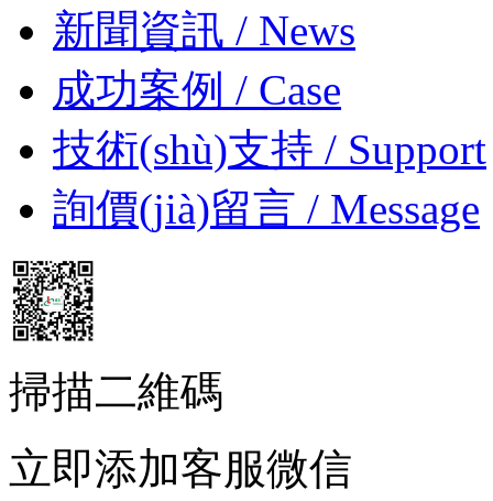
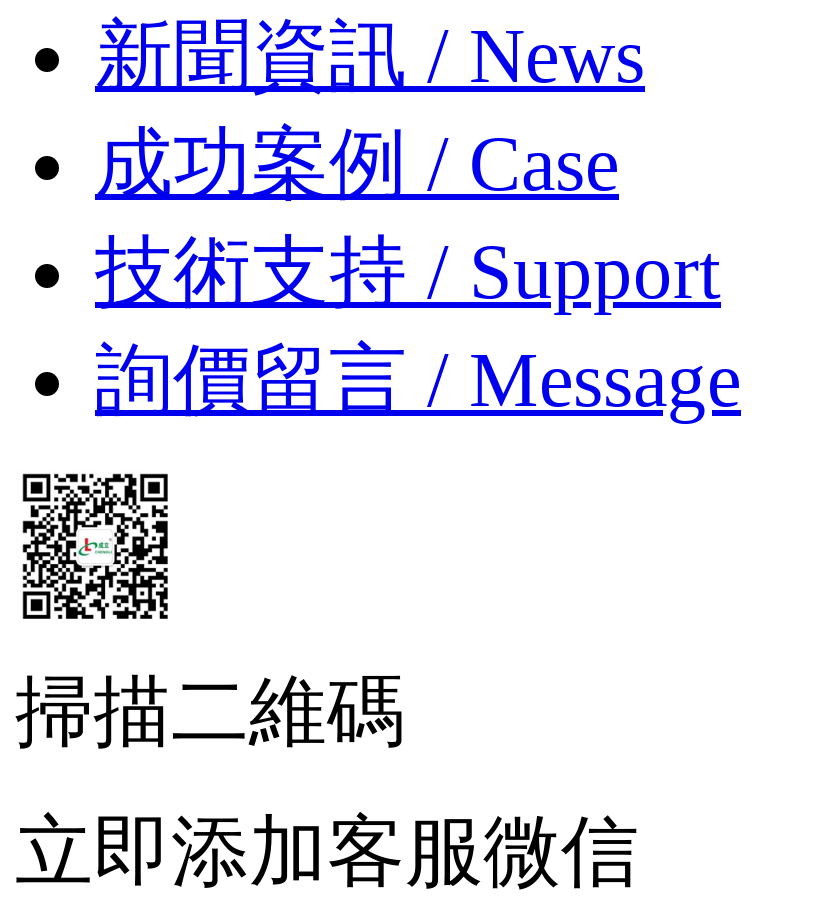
- 技術(shù)支持 / Support
- 詢價(jià)留言 / Message
+ 技術支持 / Support
+ 詢價留言 / Message
